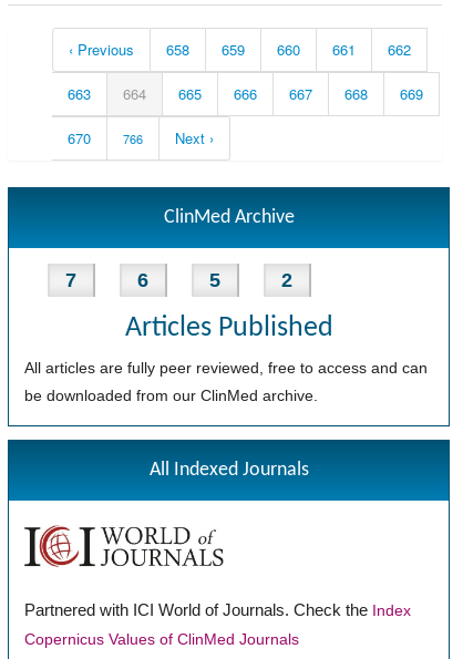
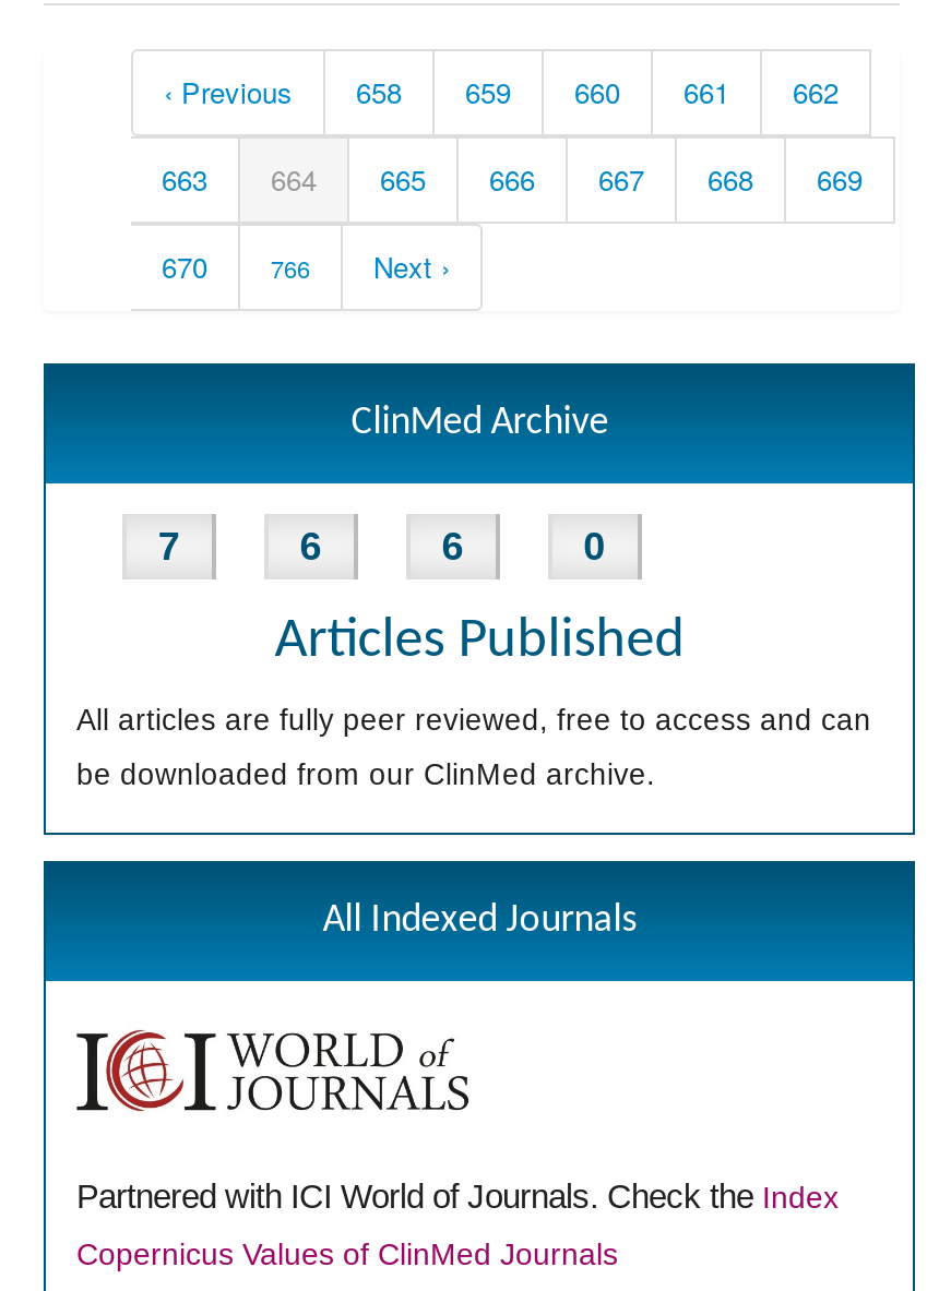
- 5
+ 6

- 2
+ 0
